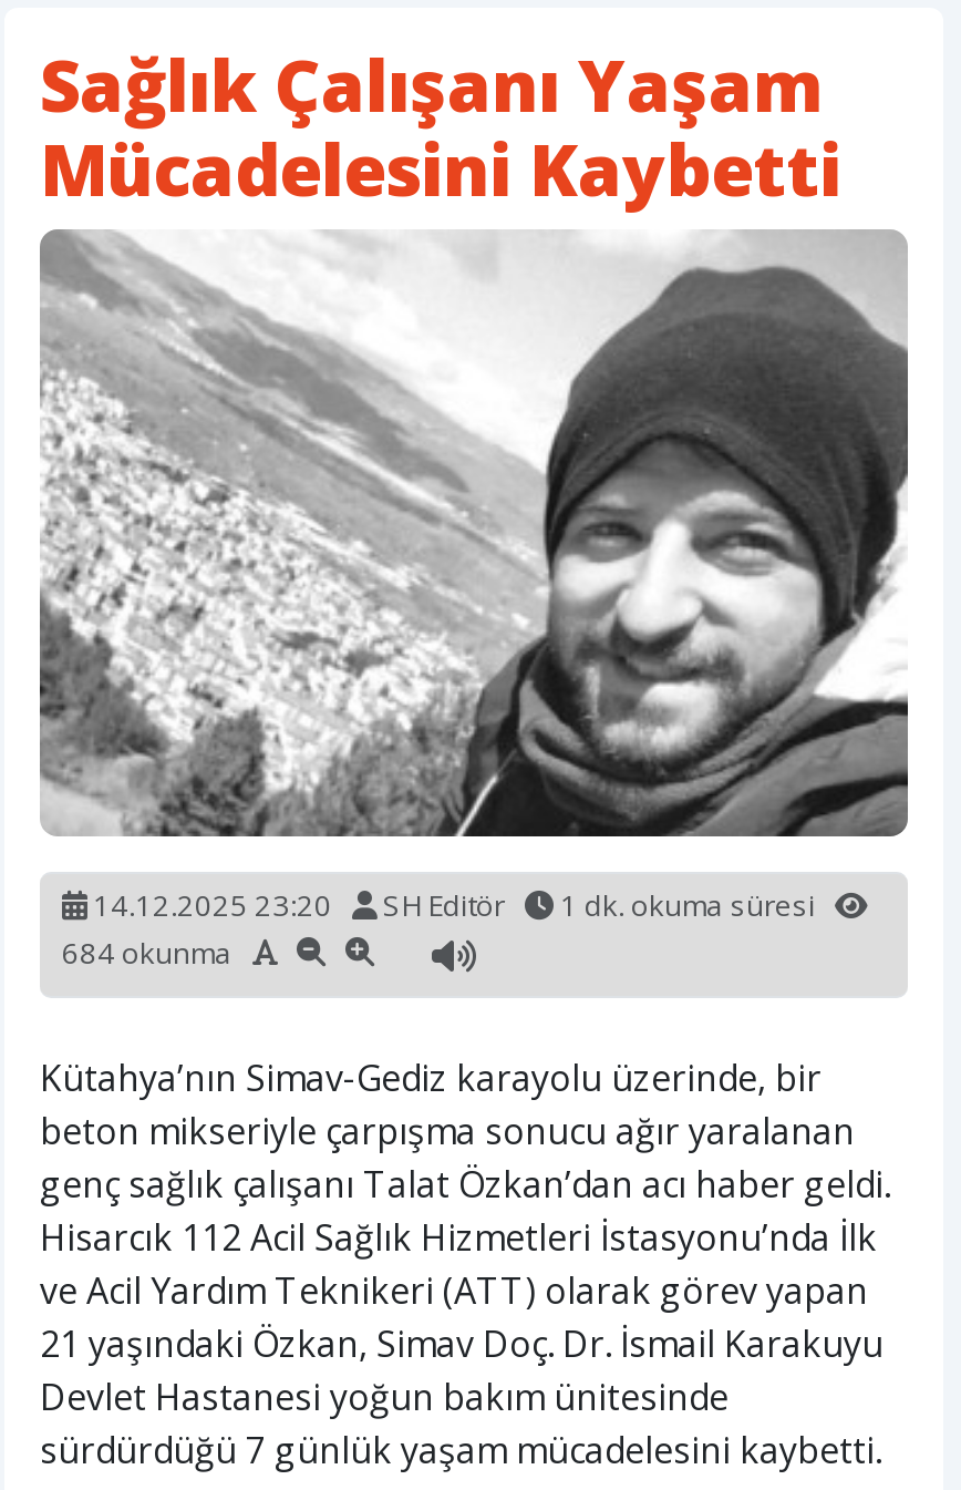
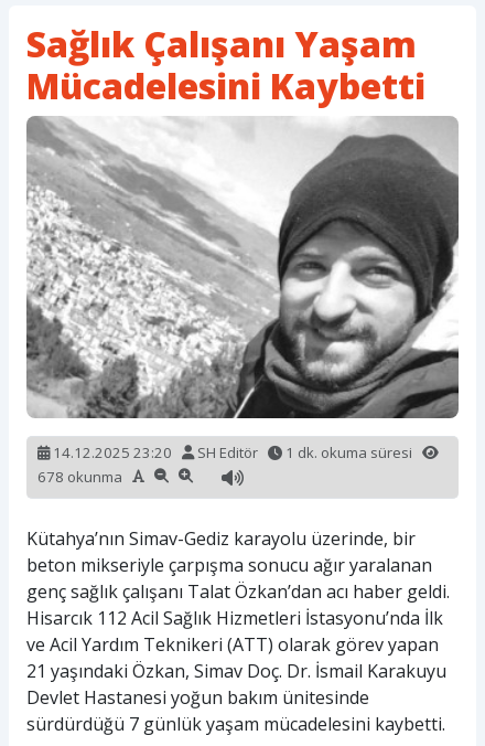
- 684 okunma
+ 678 okunma
